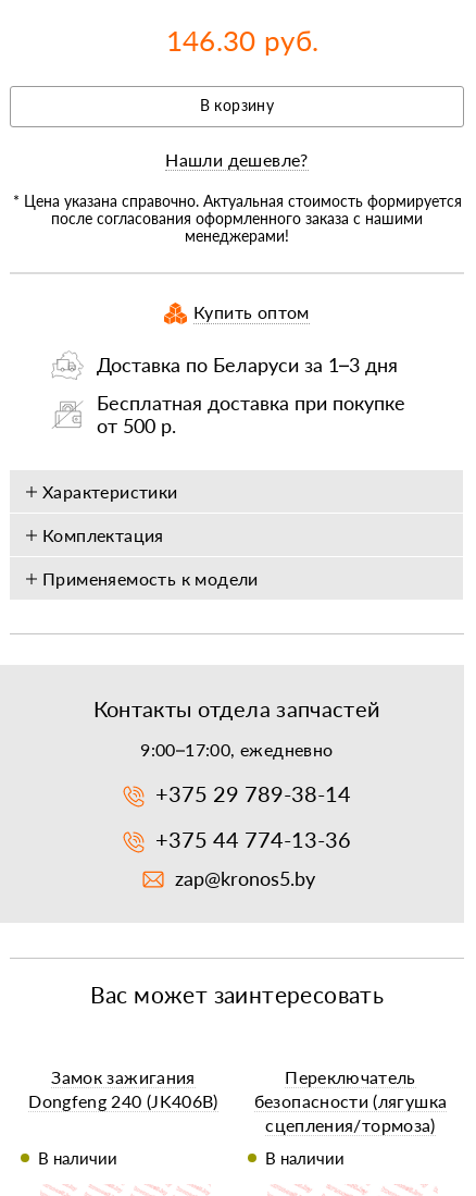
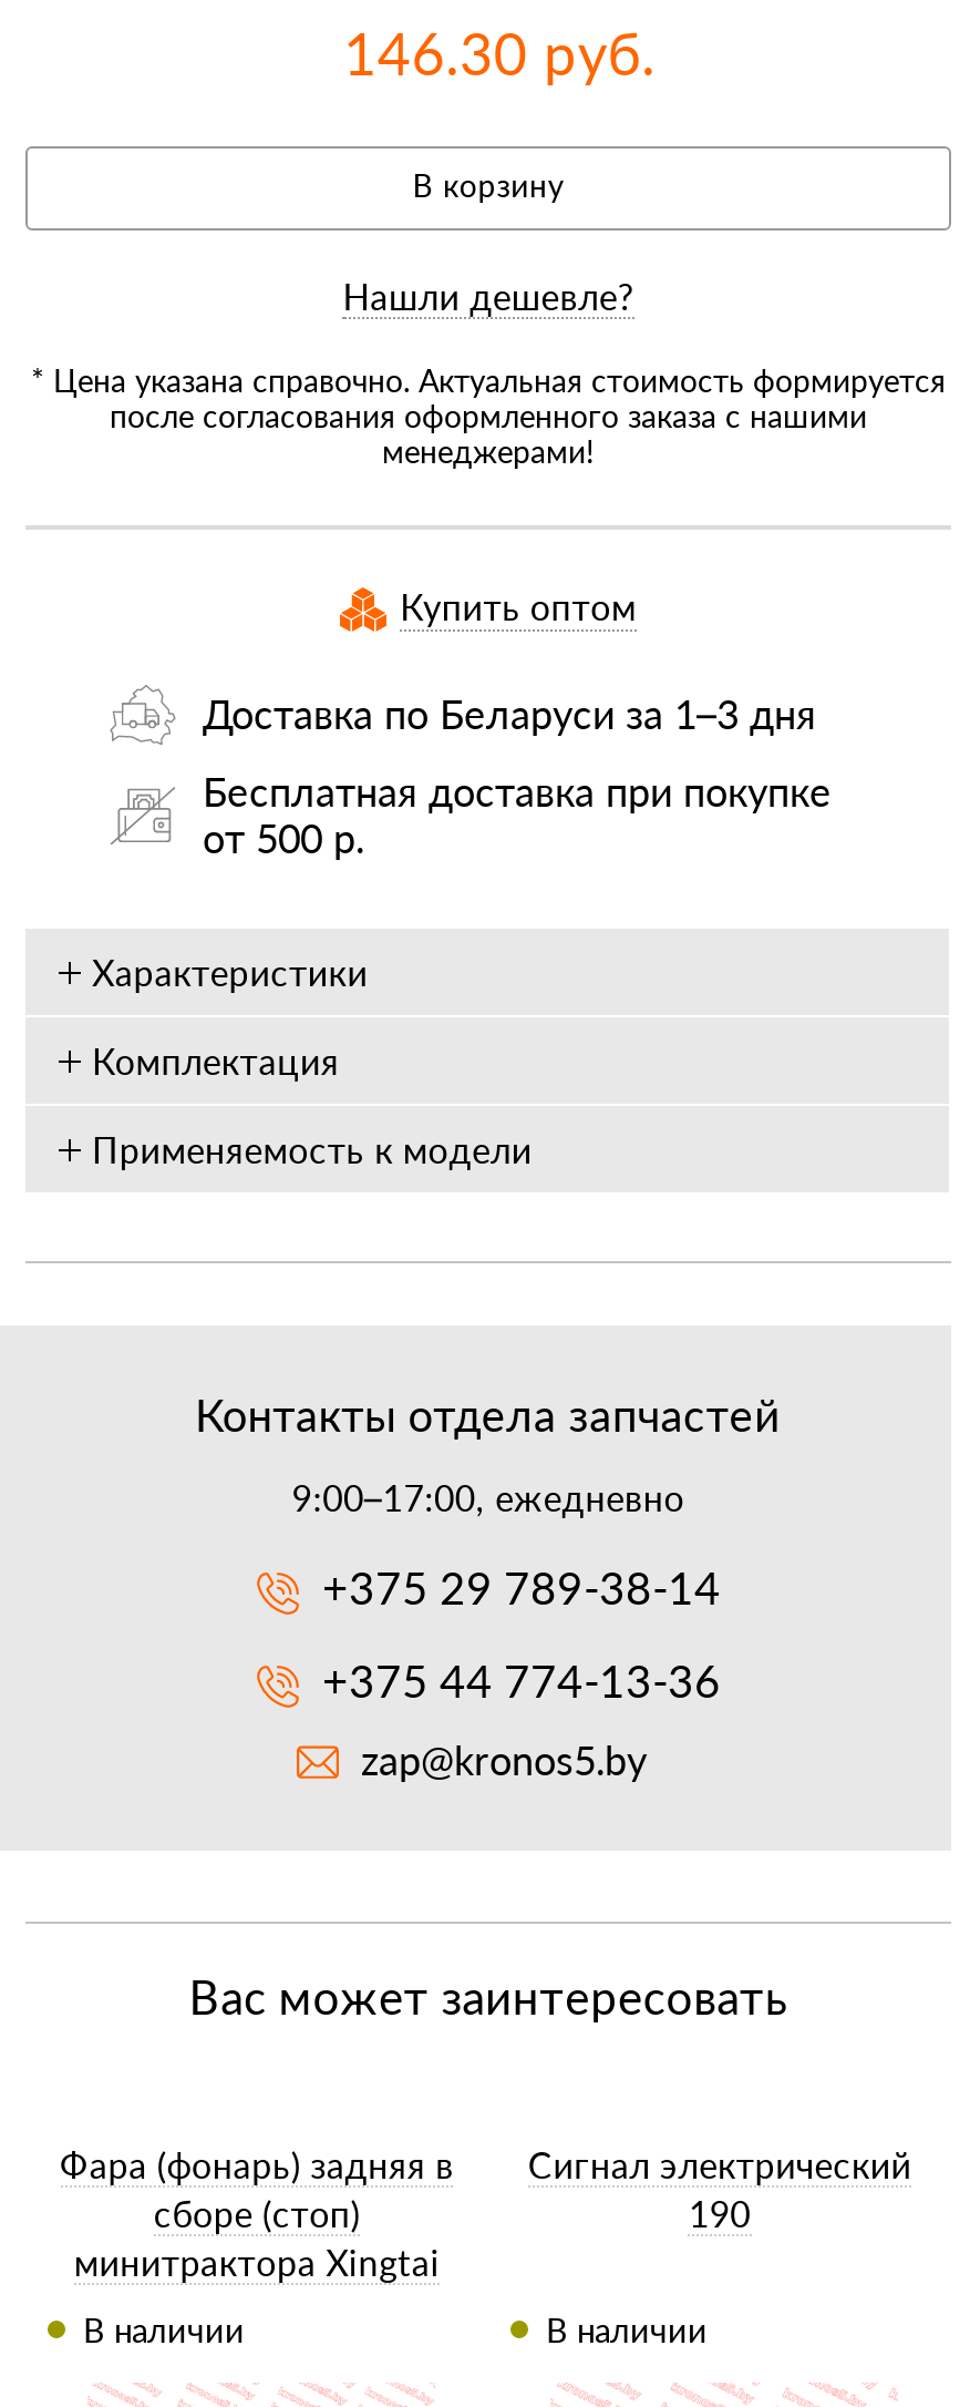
- Замок зажигания
- Dongfeng 240 (JK406B)
+ Фара (фонарь) задняя в
+ сборе (стоп)
+ минитрактора Xingtai

- Переключатель
- безопасности (лягушка
- сцепления/тормоза)
+ Сигнал электрический
+ 190
